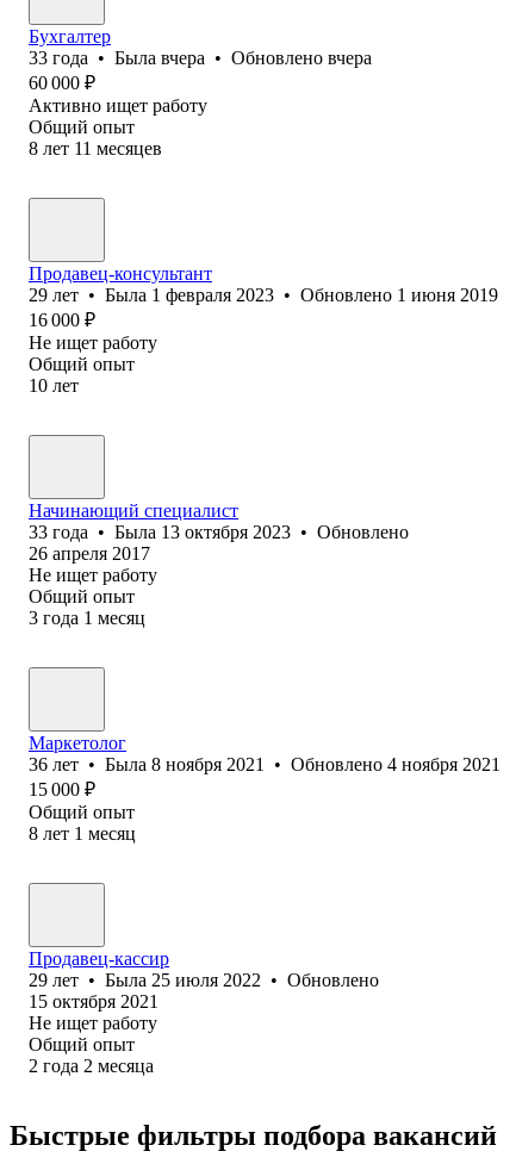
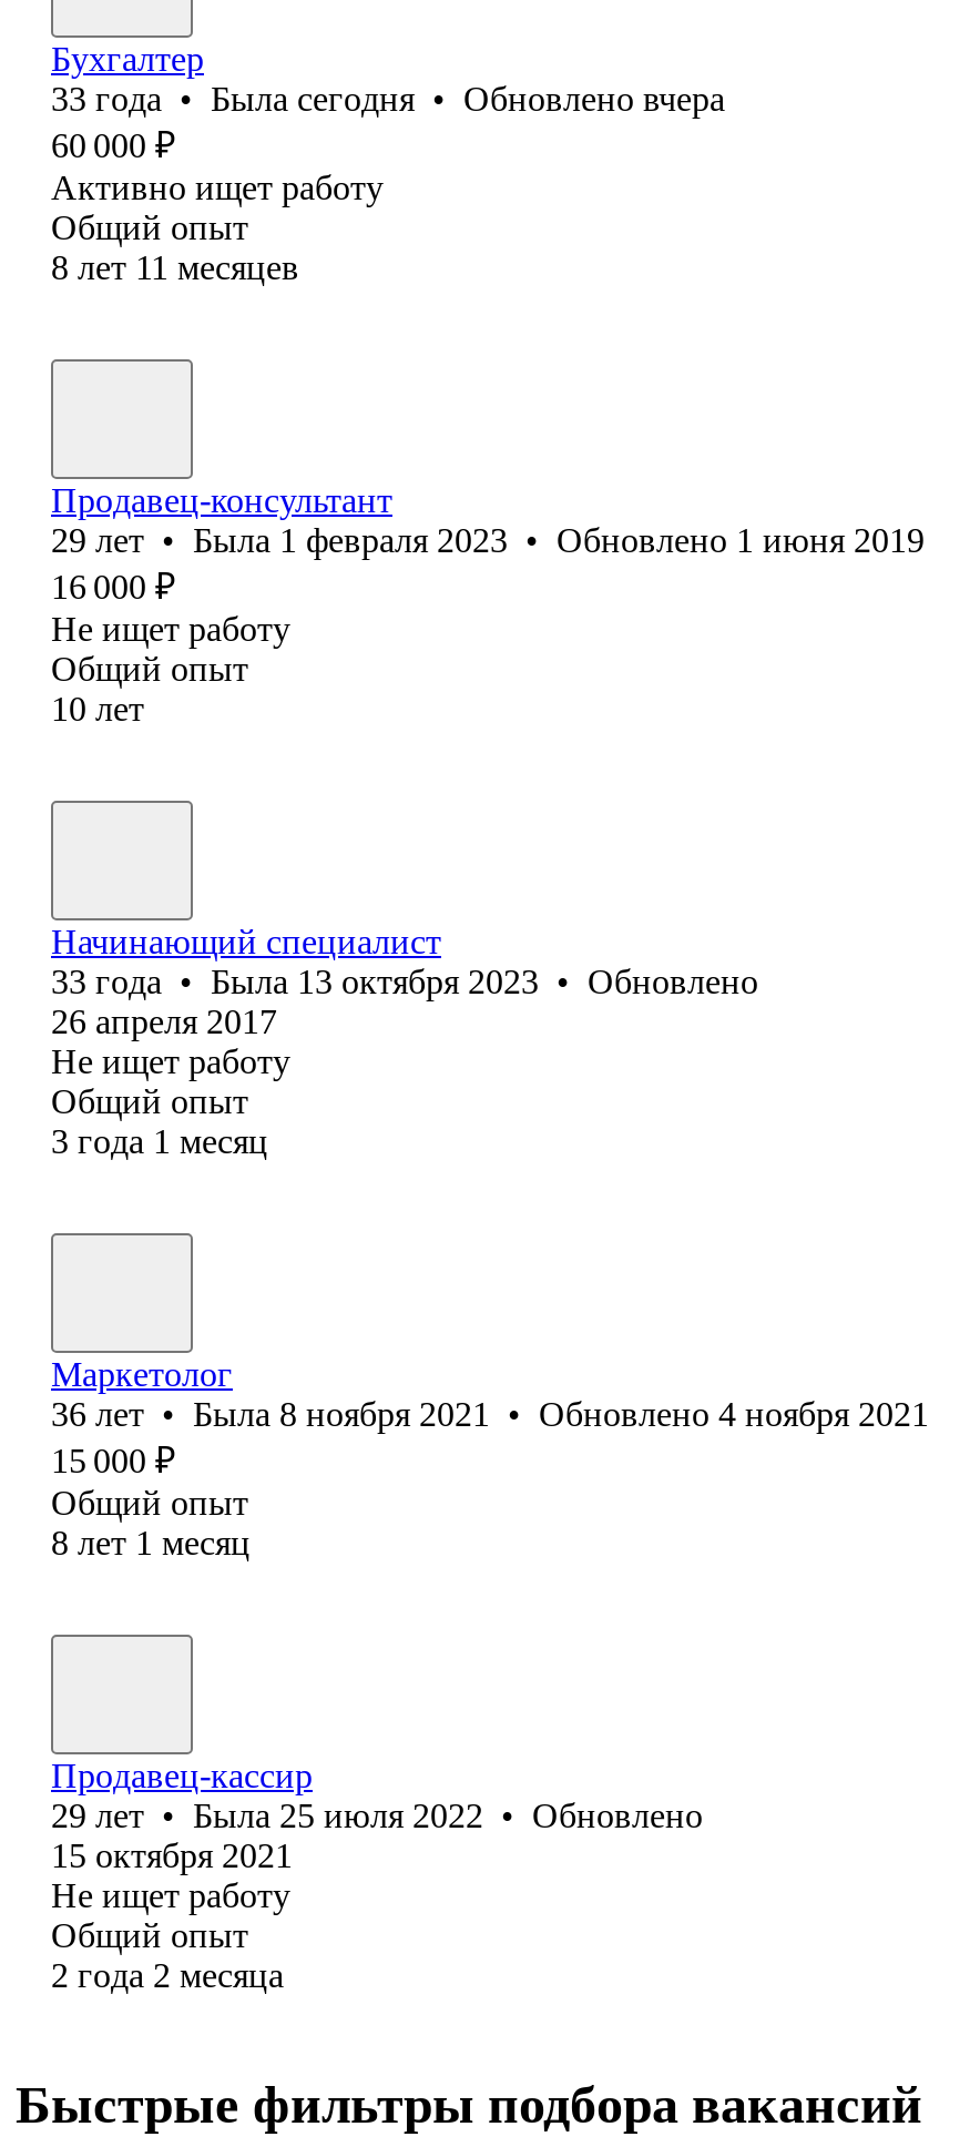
- 33 года • Была вчера • Обновлено вчера
+ 33 года • Была сегодня • Обновлено вчера
